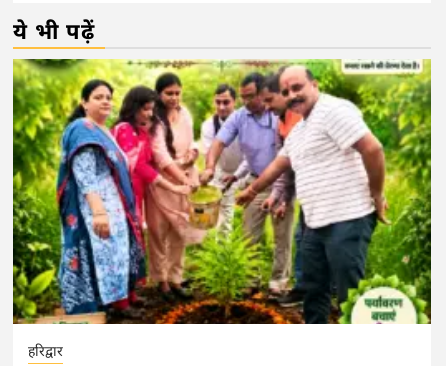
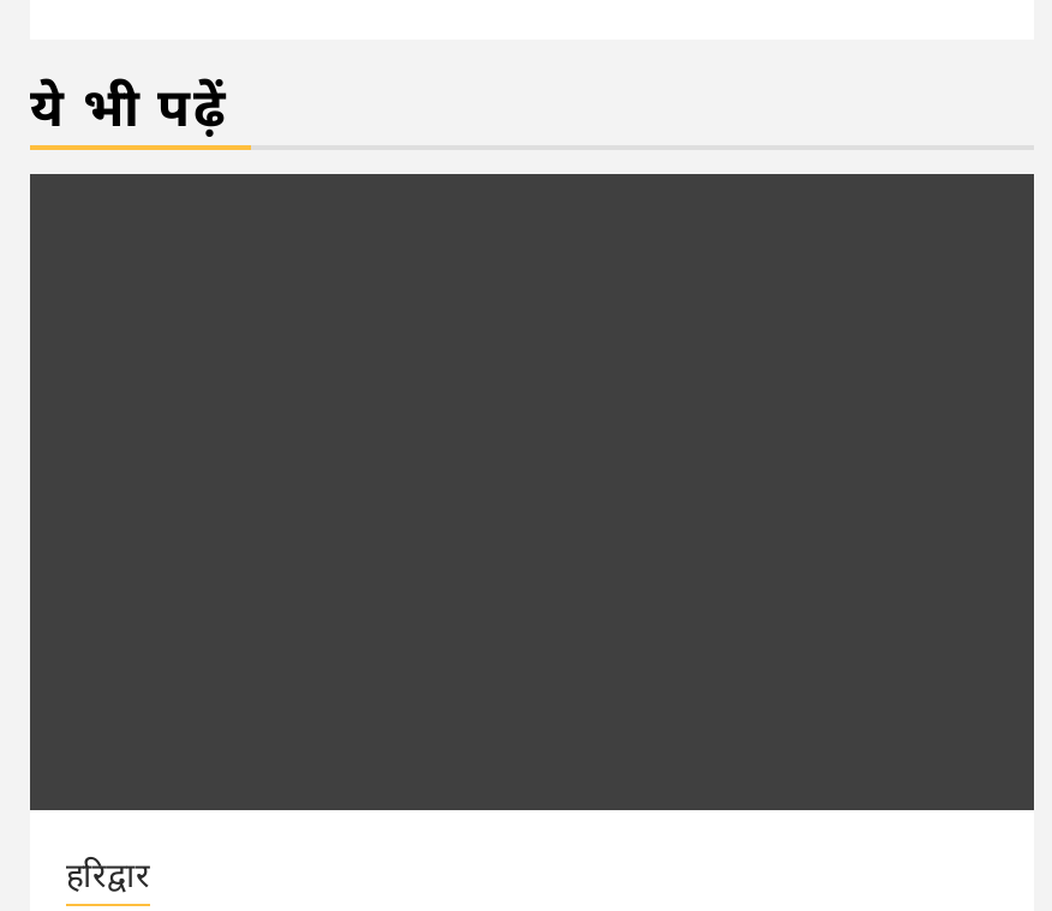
- [image]
